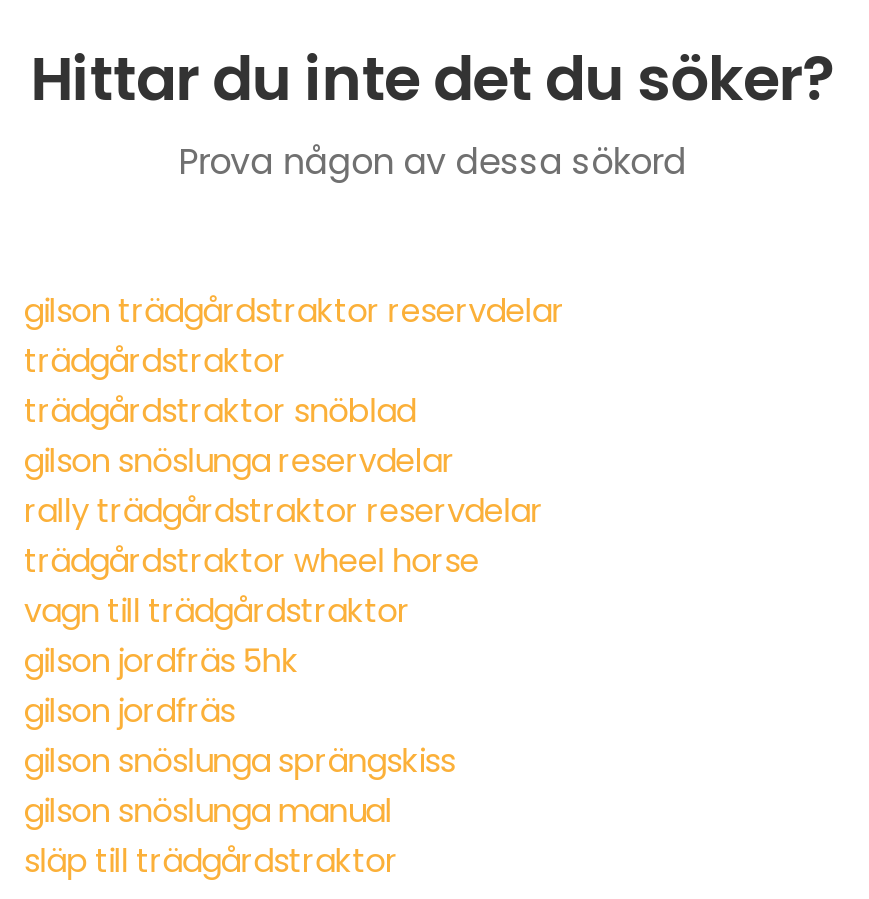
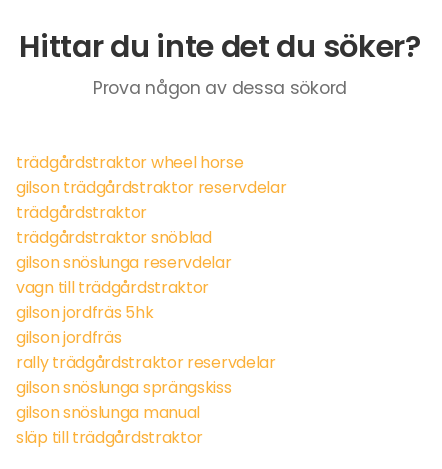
moved down: gilson trädgårdstraktor reservdelar | trädgårdstraktor | trädgårdstraktor snöblad | gilson snöslunga reservdelar

moved down: rally trädgårdstraktor reservdelar

moved up: trädgårdstraktor wheel horse

moved up: vagn till trädgårdstraktor | gilson jordfräs 5hk | gilson jordfräs
